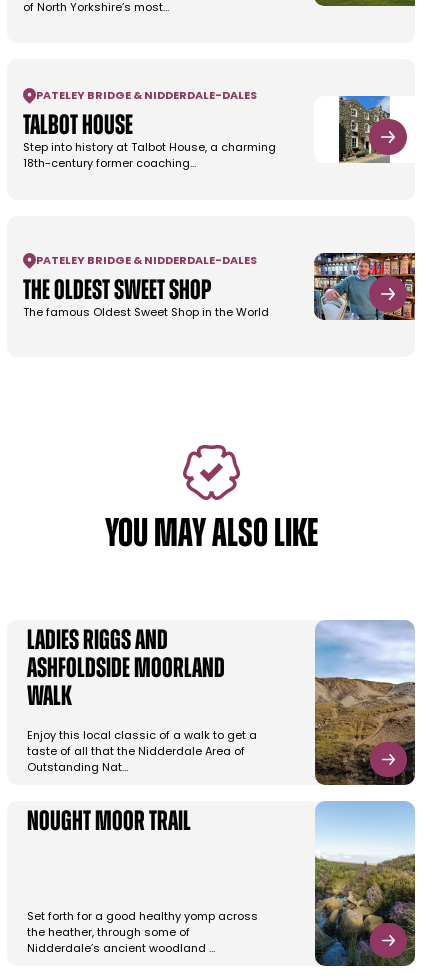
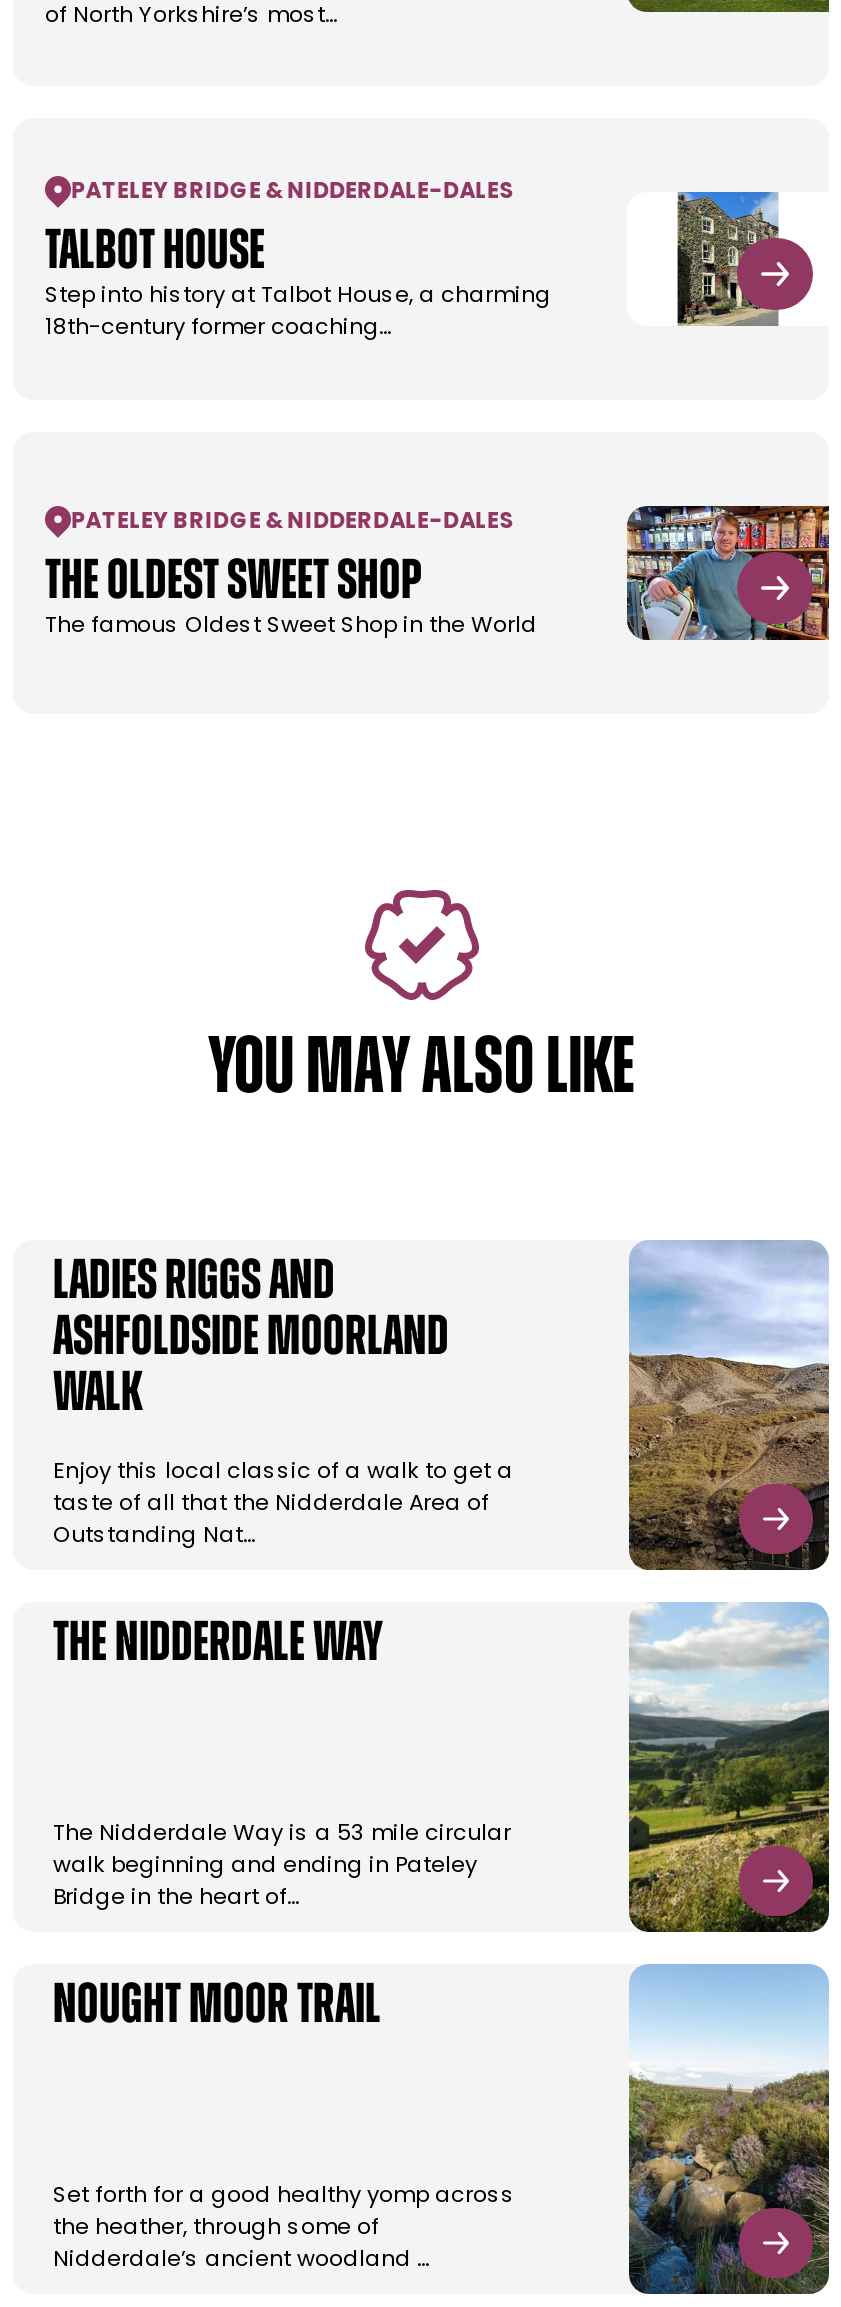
+ The Nidderdale Way

+ The Nidderdale Way is a 53 mile circular
+ walk beginning and ending in Pateley
+ Bridge in the heart of…

+ [image]

+ [image]
